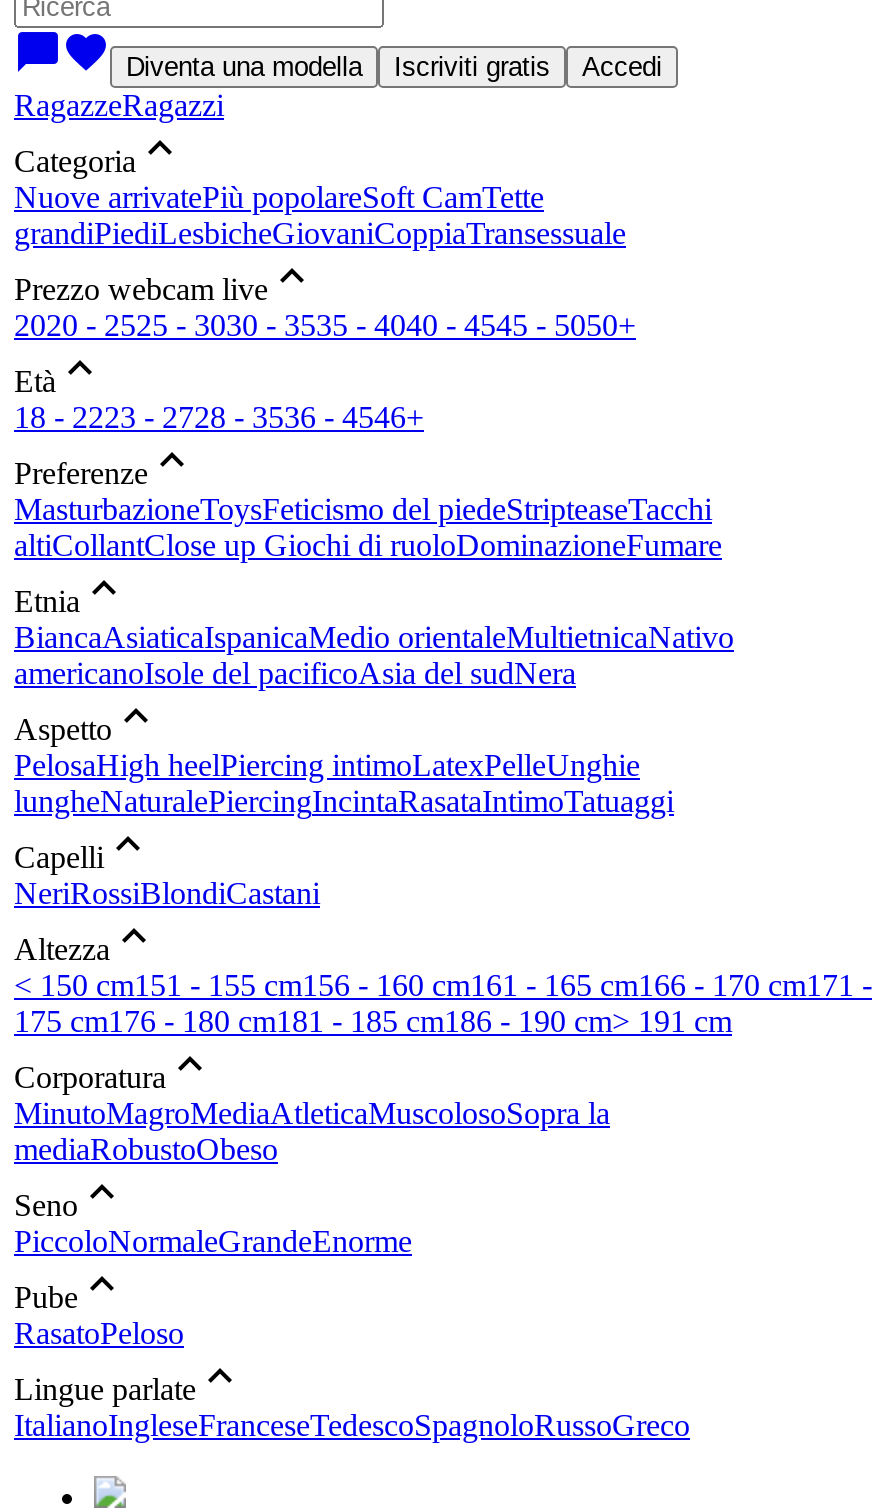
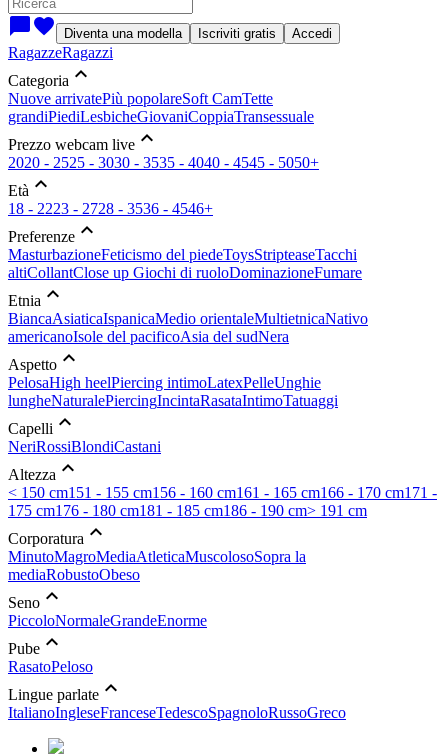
- MasturbazioneToysFeticismo del piedeStripteaseTacchi
+ MasturbazioneFeticismo del piedeToysStripteaseTacchi
